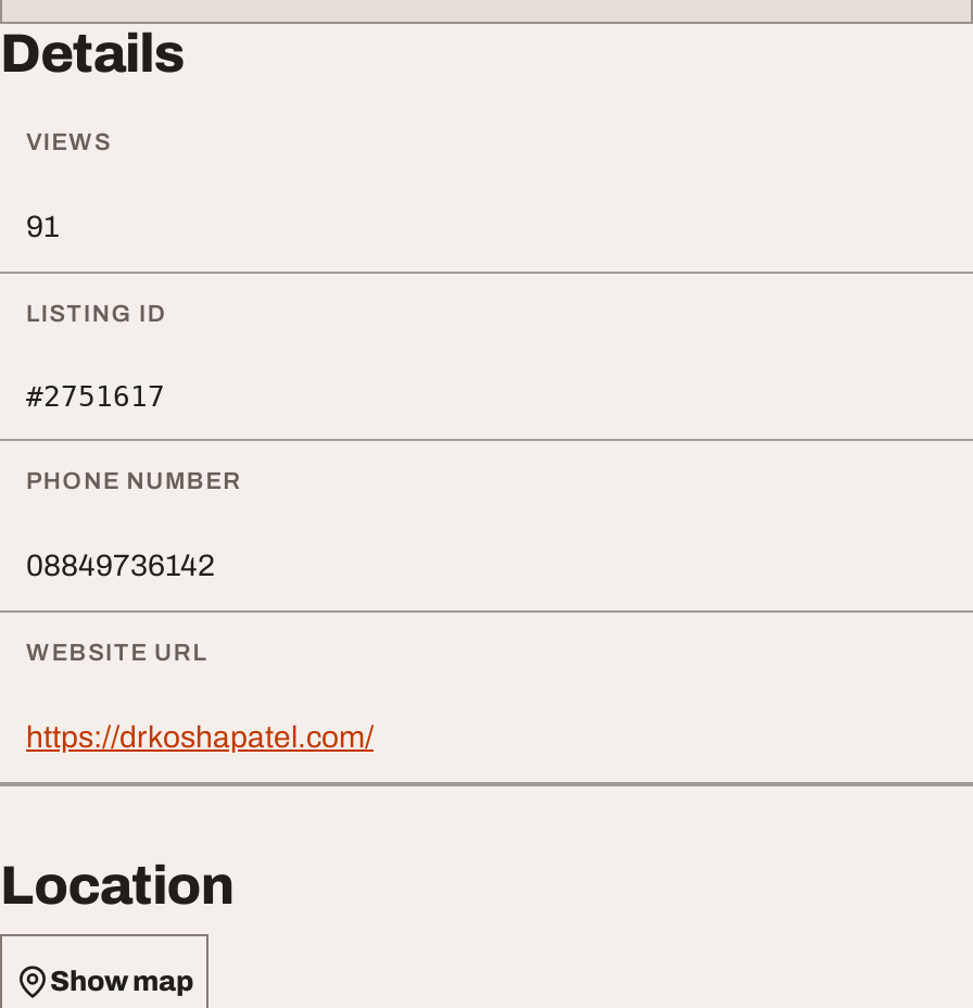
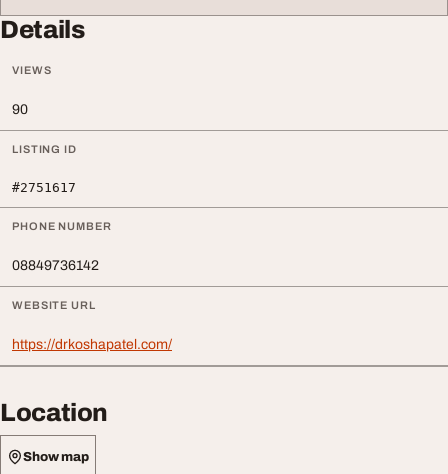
- 91
+ 90
